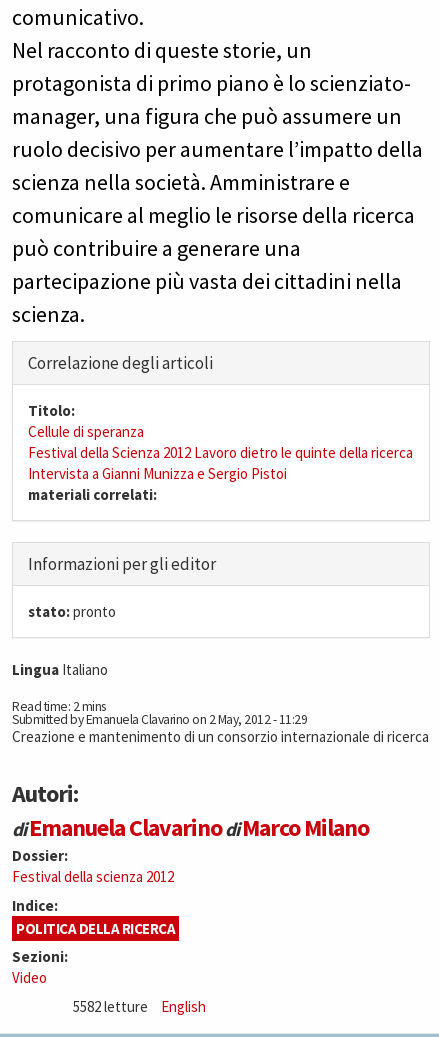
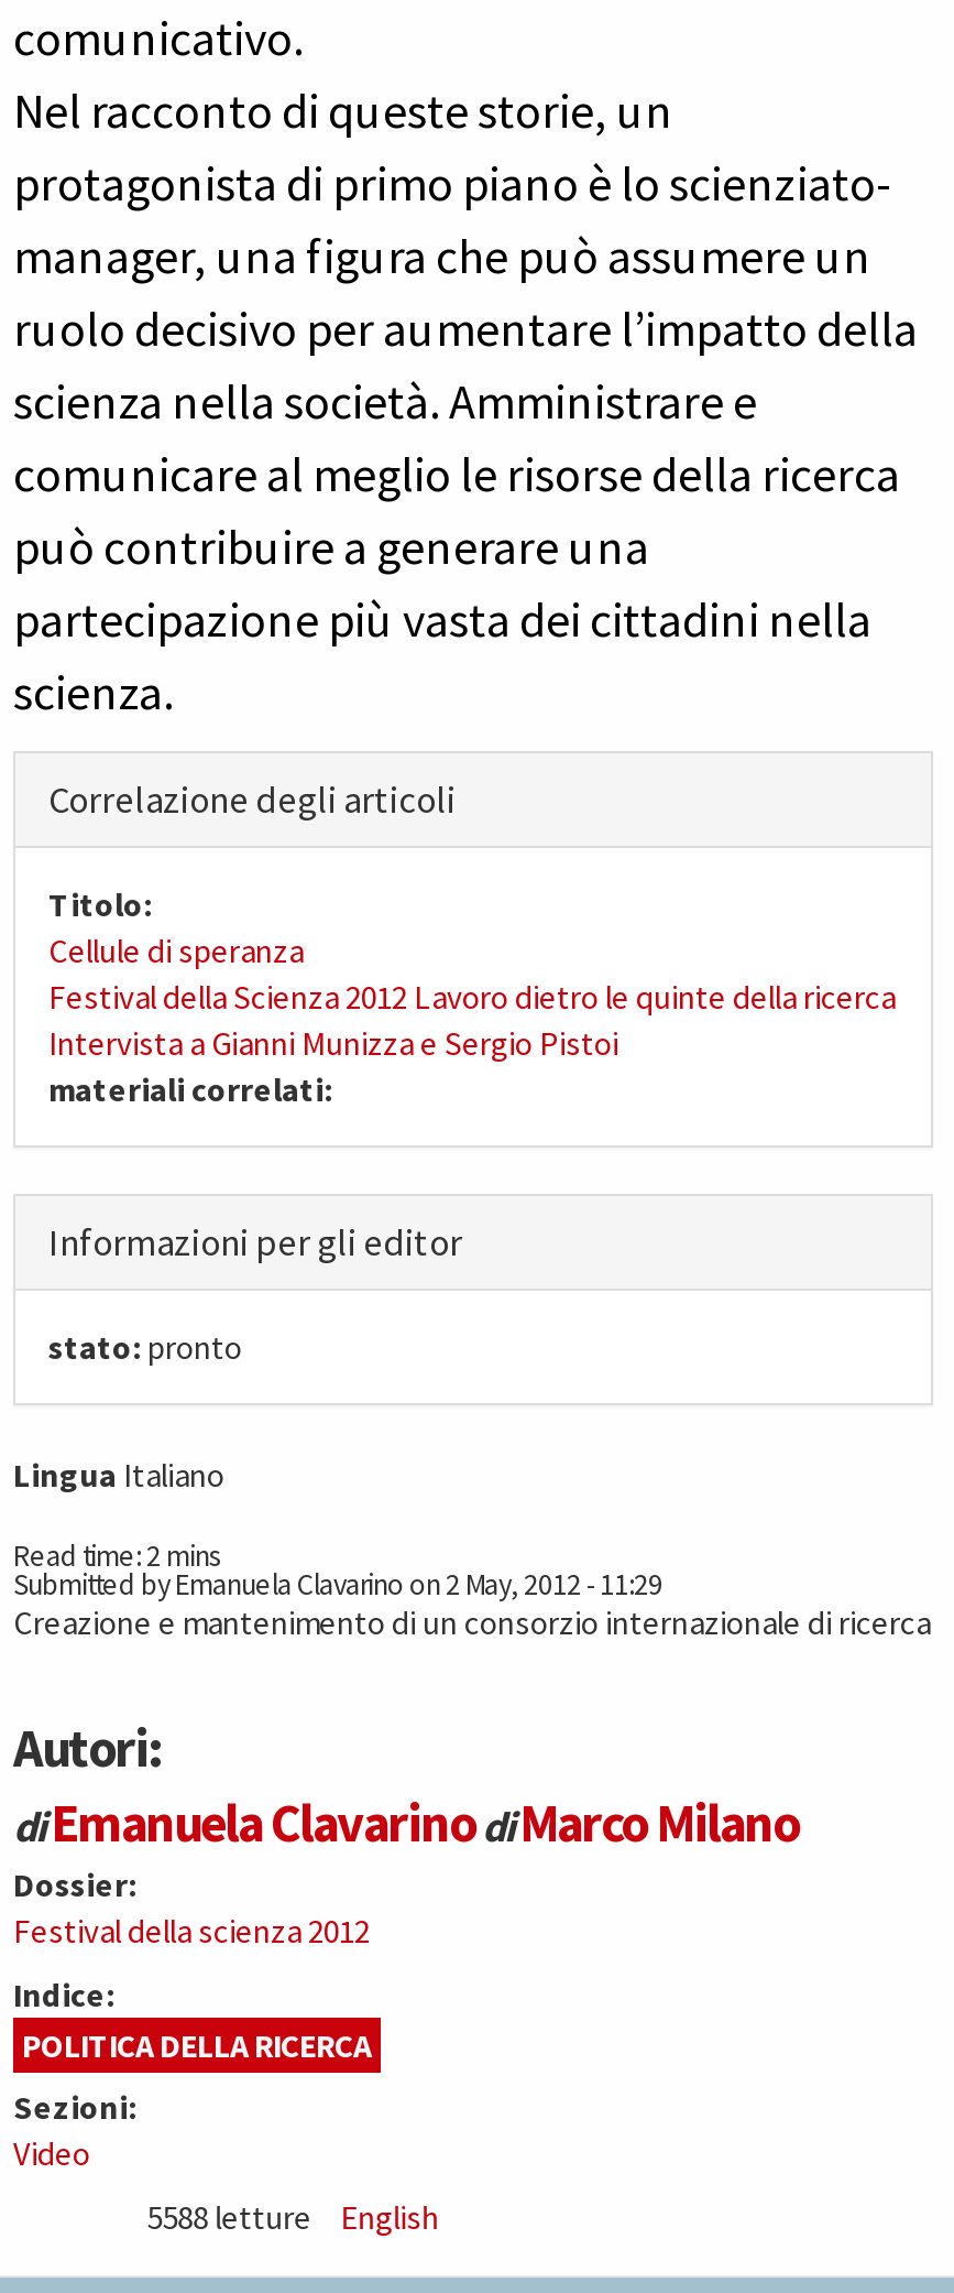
- 5582 letture English
+ 5588 letture English
